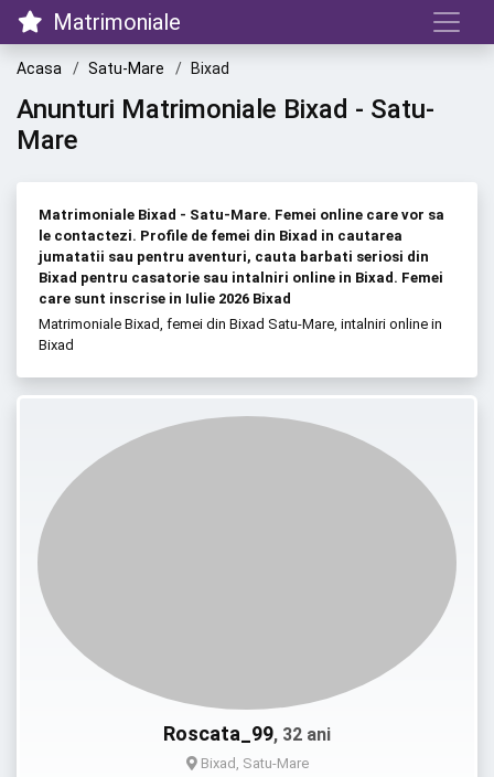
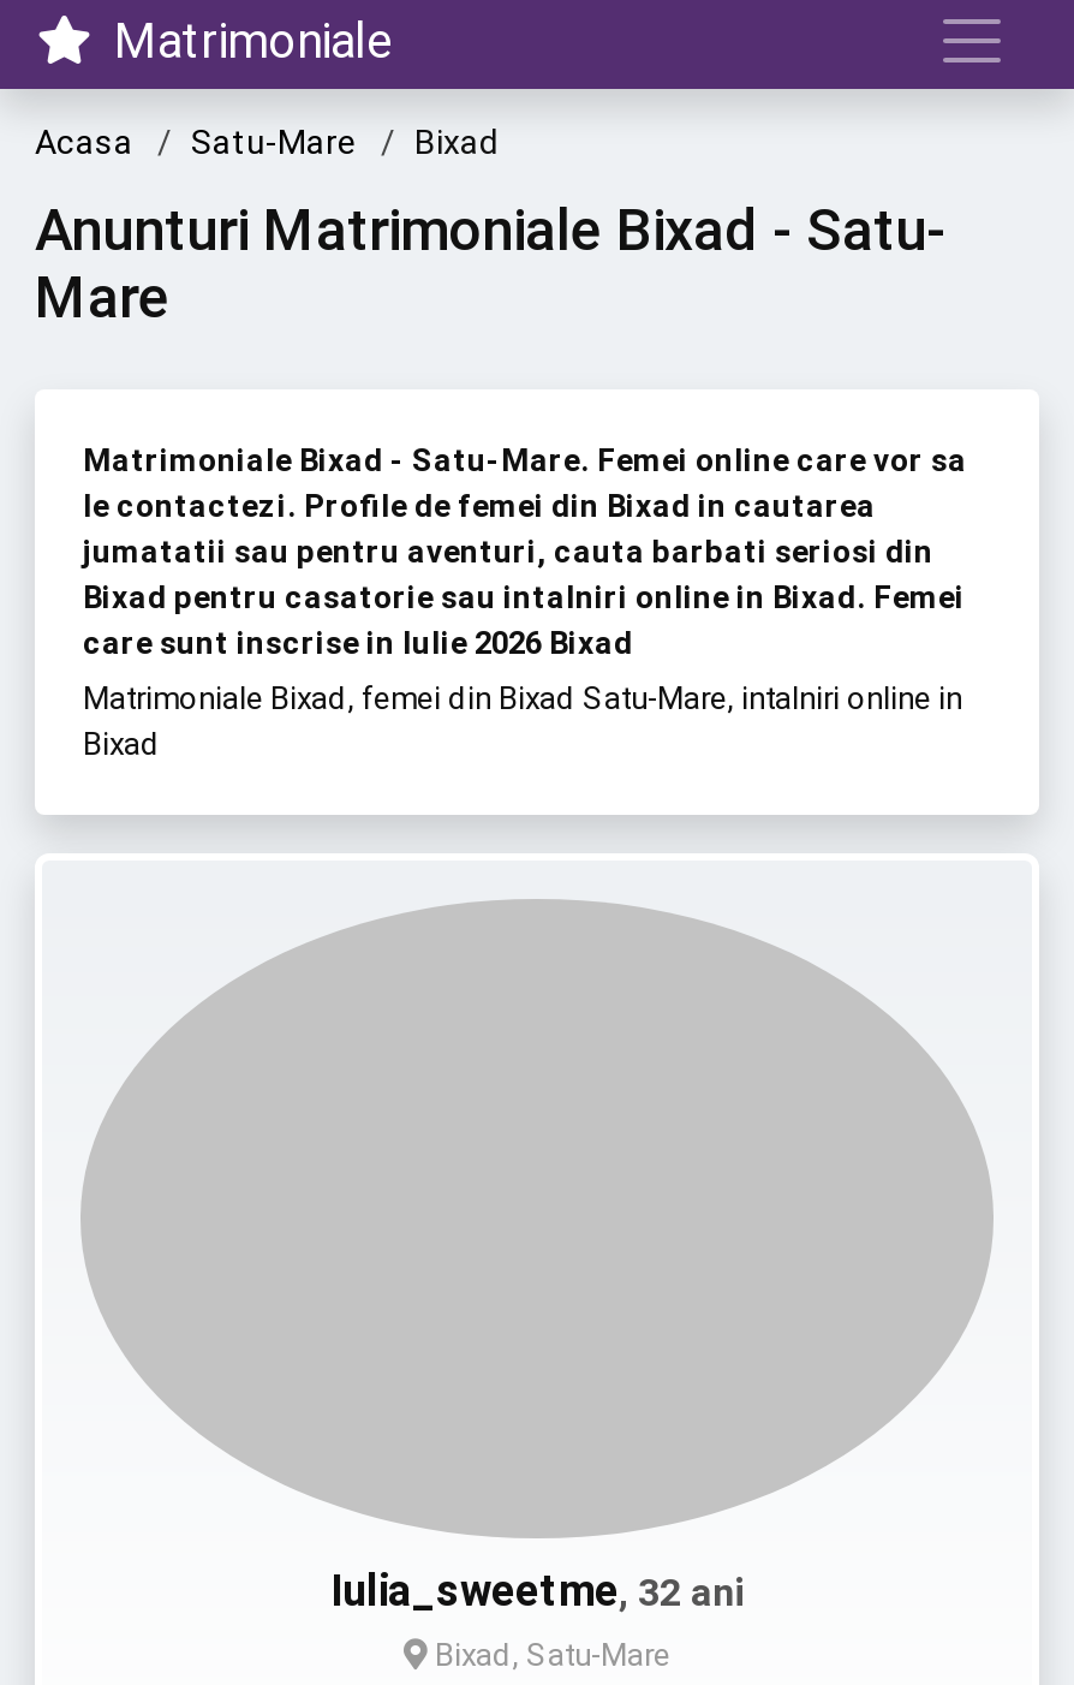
- Roscata_99, 32 ani
+ Iulia_sweetme, 32 ani
